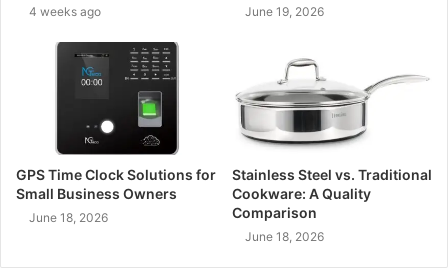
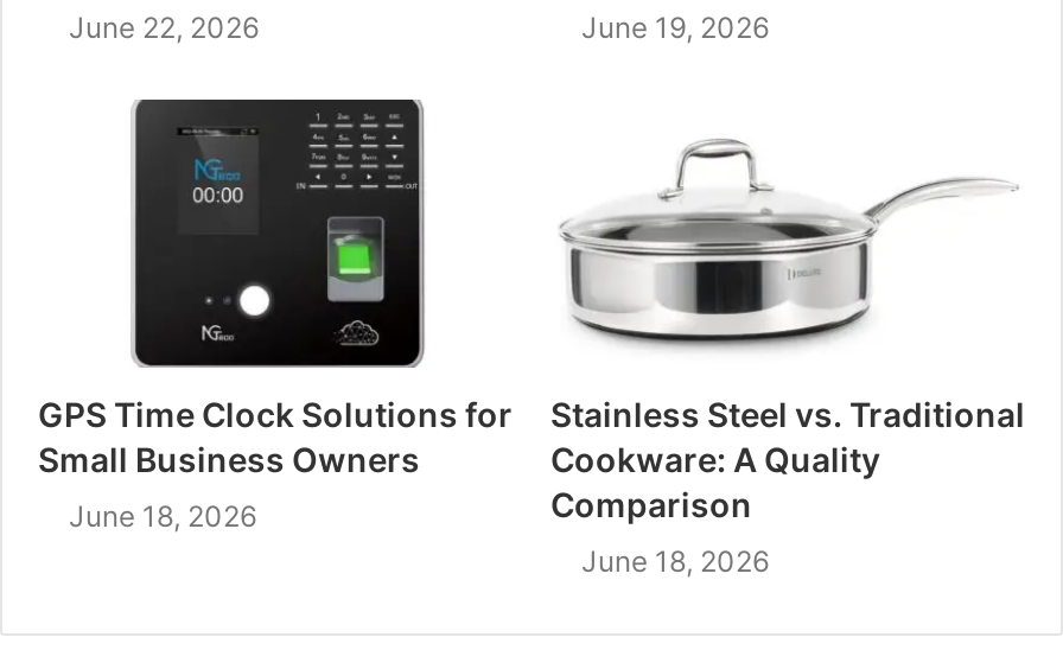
- 4 weeks ago
+ June 22, 2026
